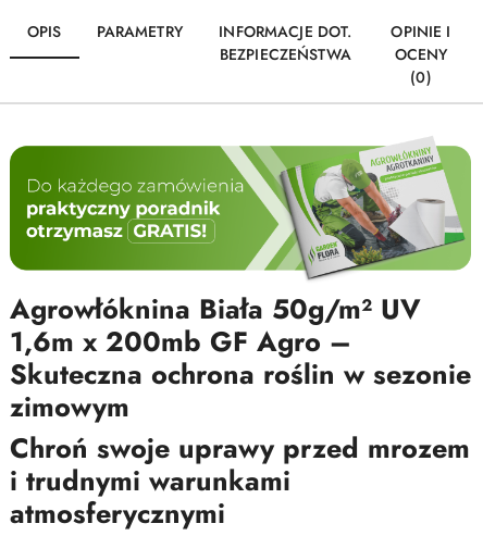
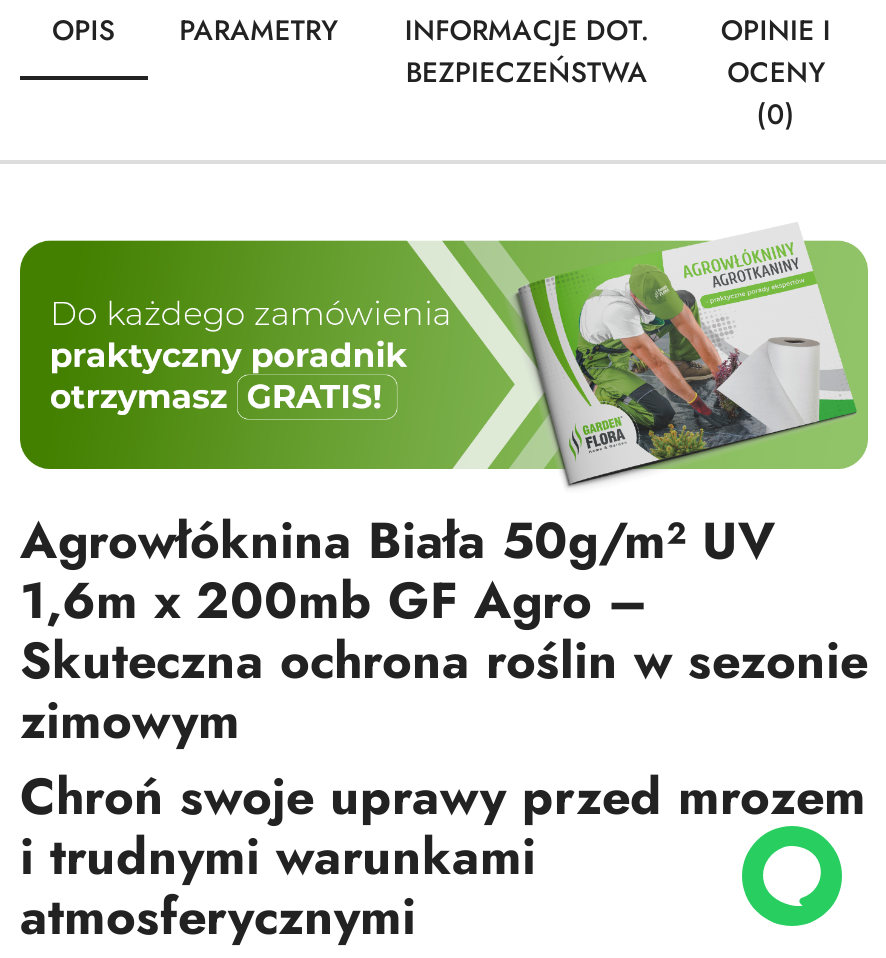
+ [image]
